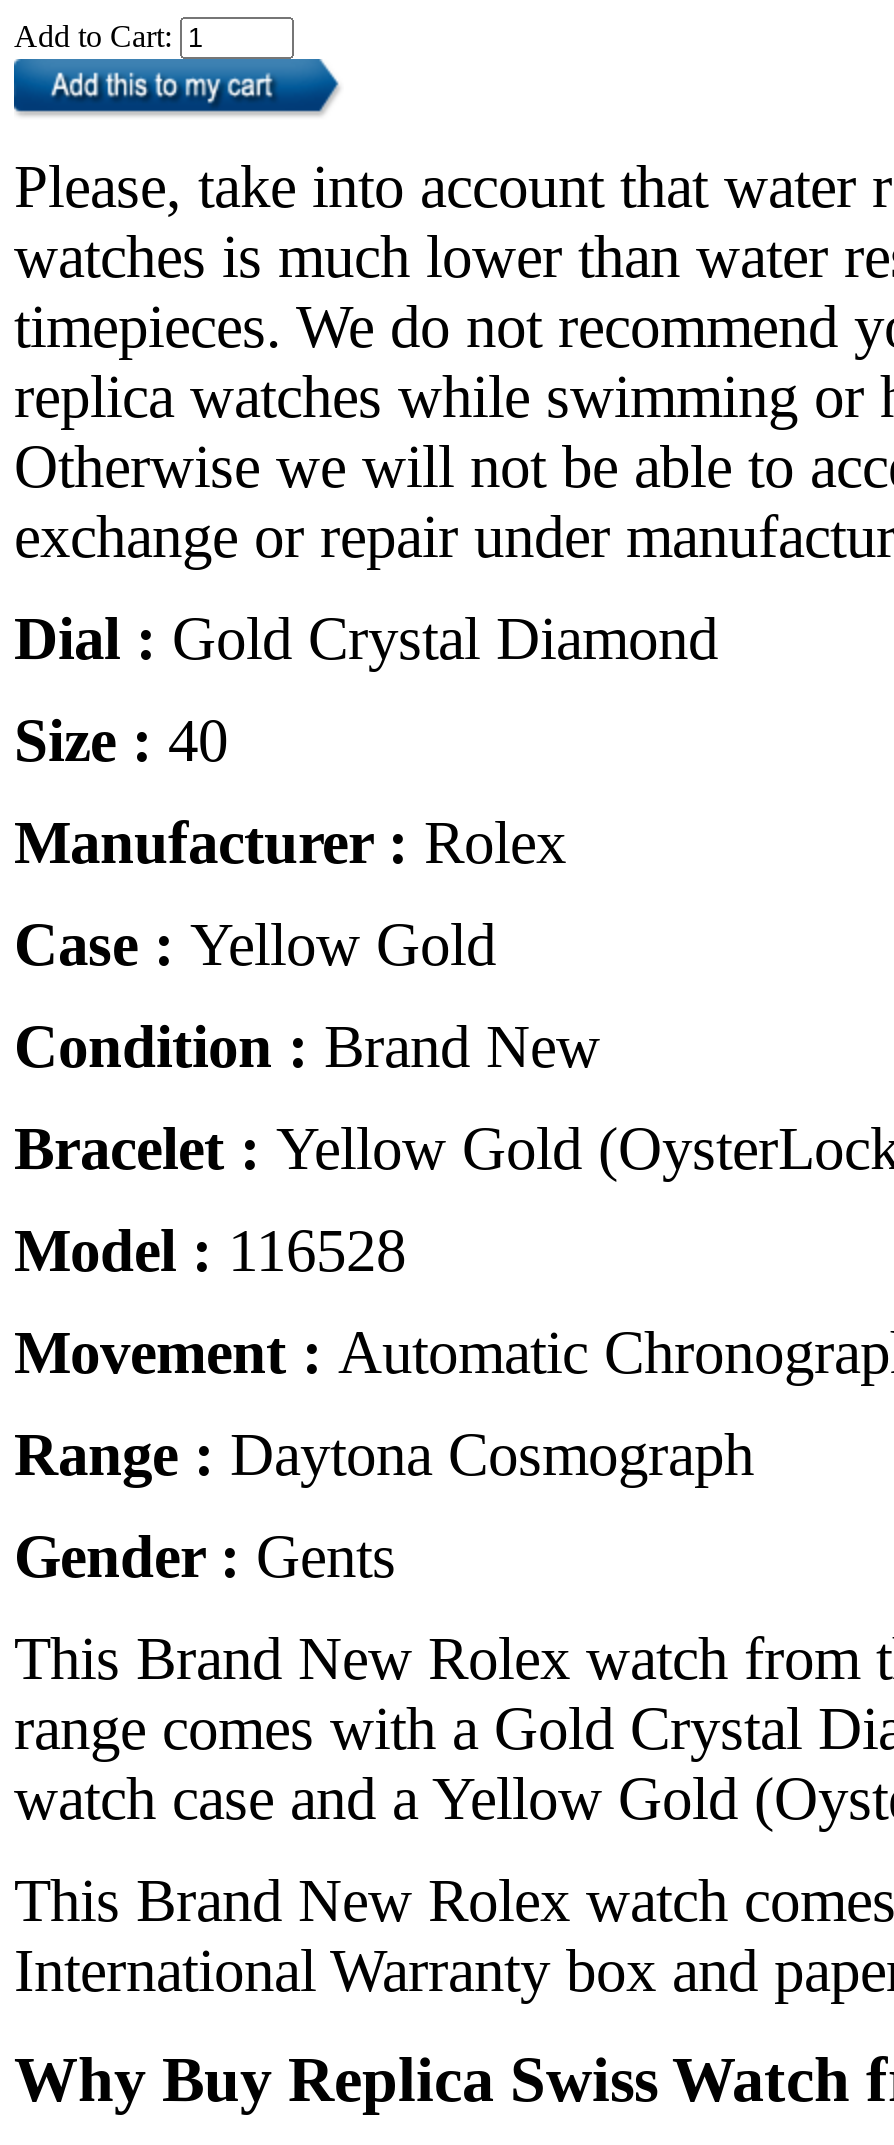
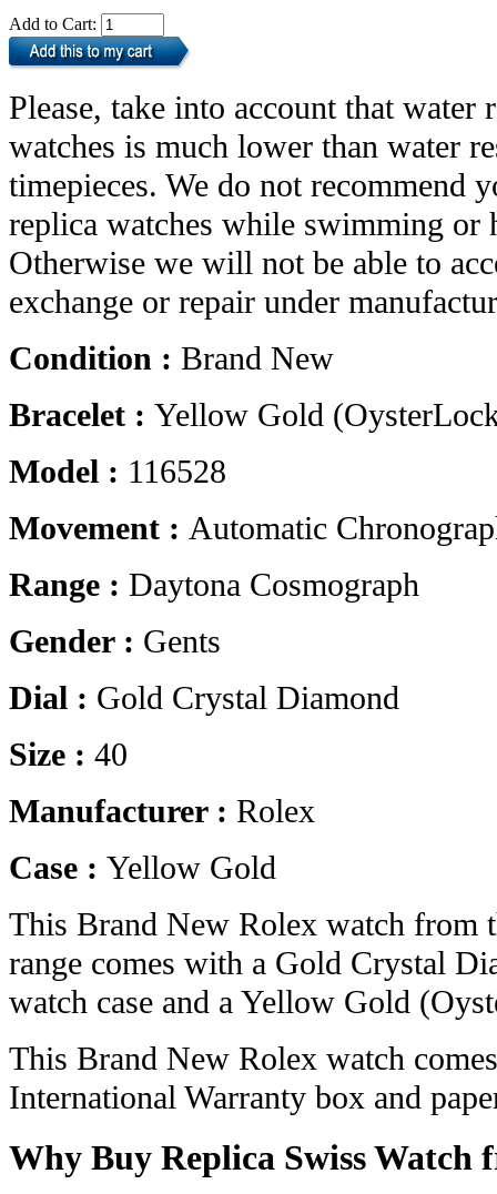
moved down: Dial : Gold Crystal Diamond | Size : 40 | Manufacturer : Rolex | Case : Yellow Gold

moved up: Condition : Brand New | Model : 116528 | Range : Daytona Cosmograph | Gender : Gents
